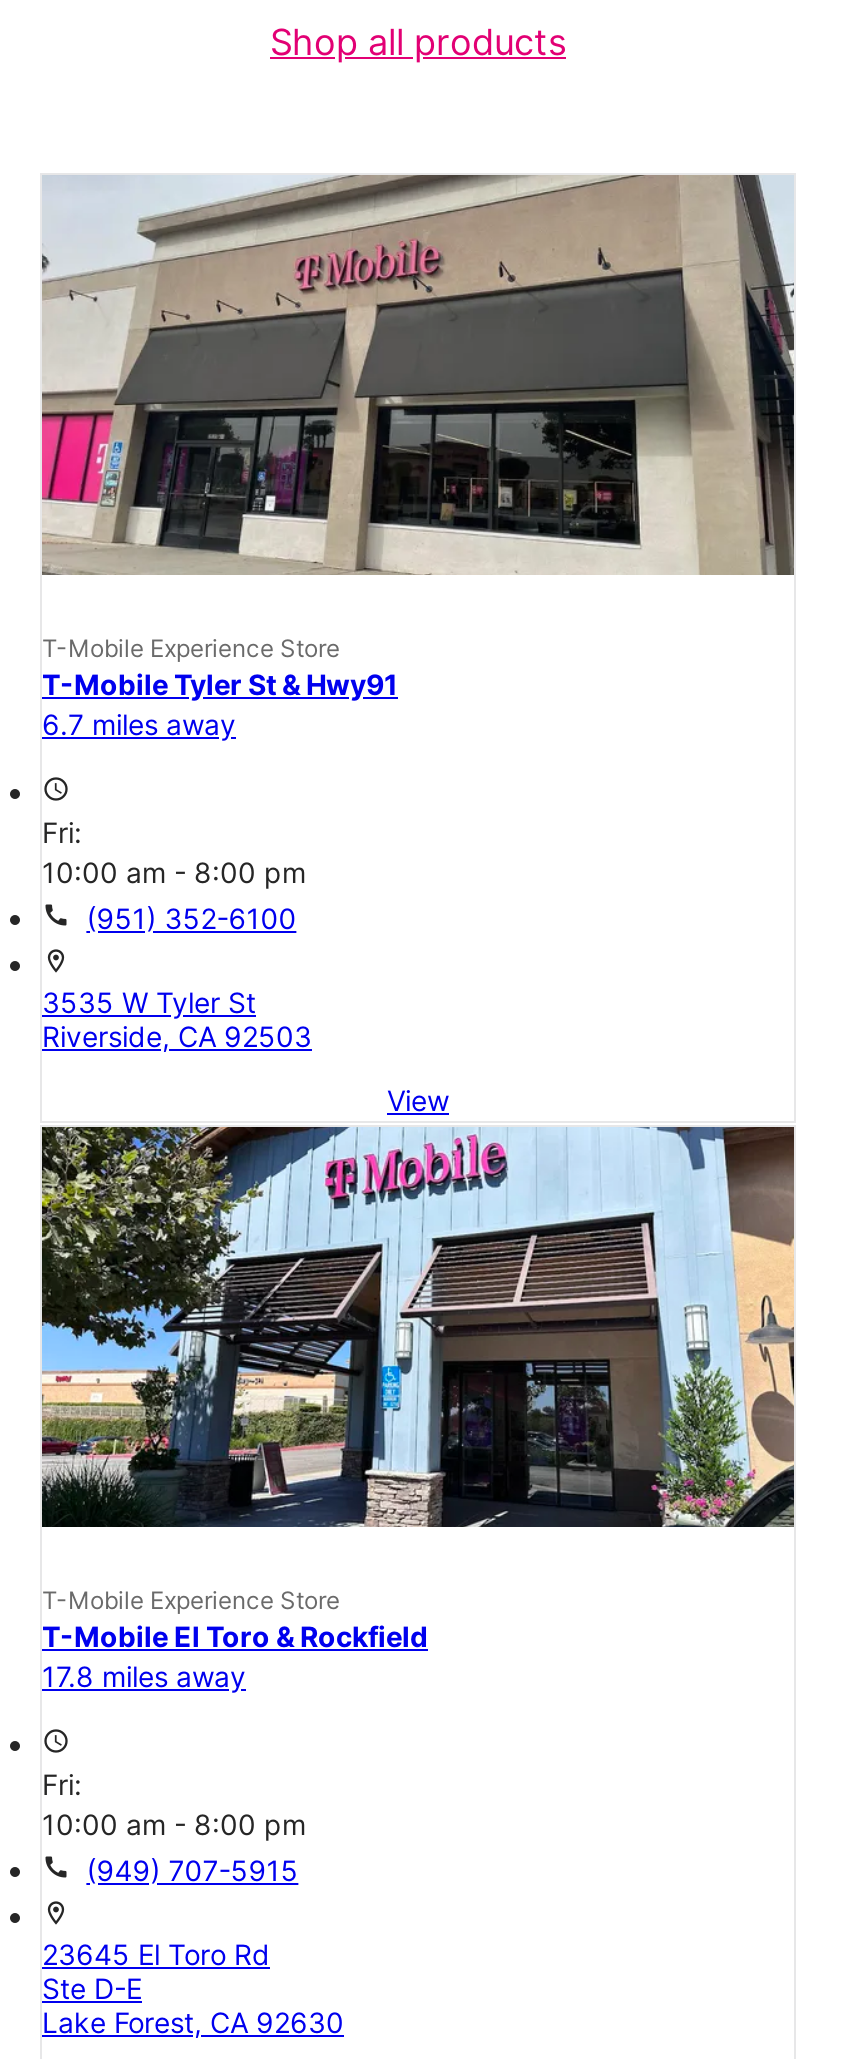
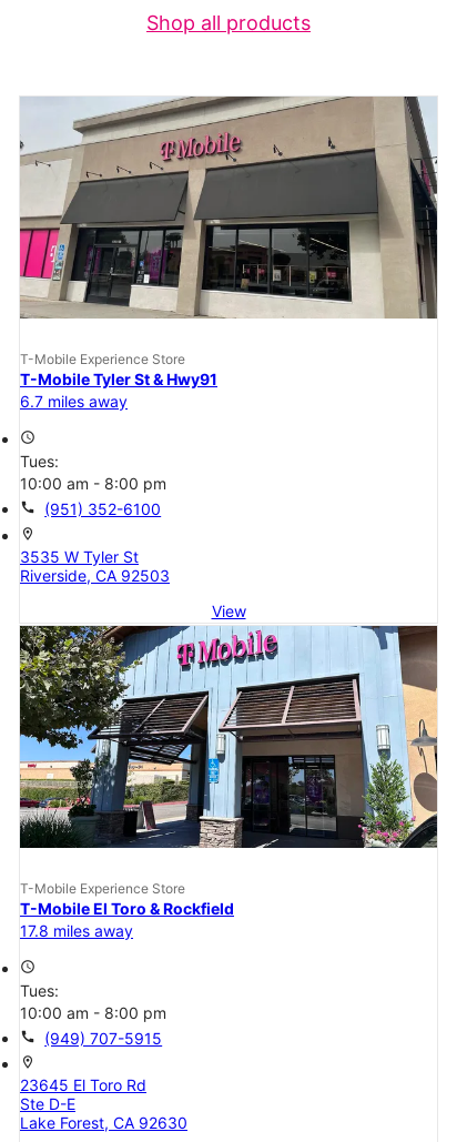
- Fri:
+ Tues:

- Fri:
+ Tues:
